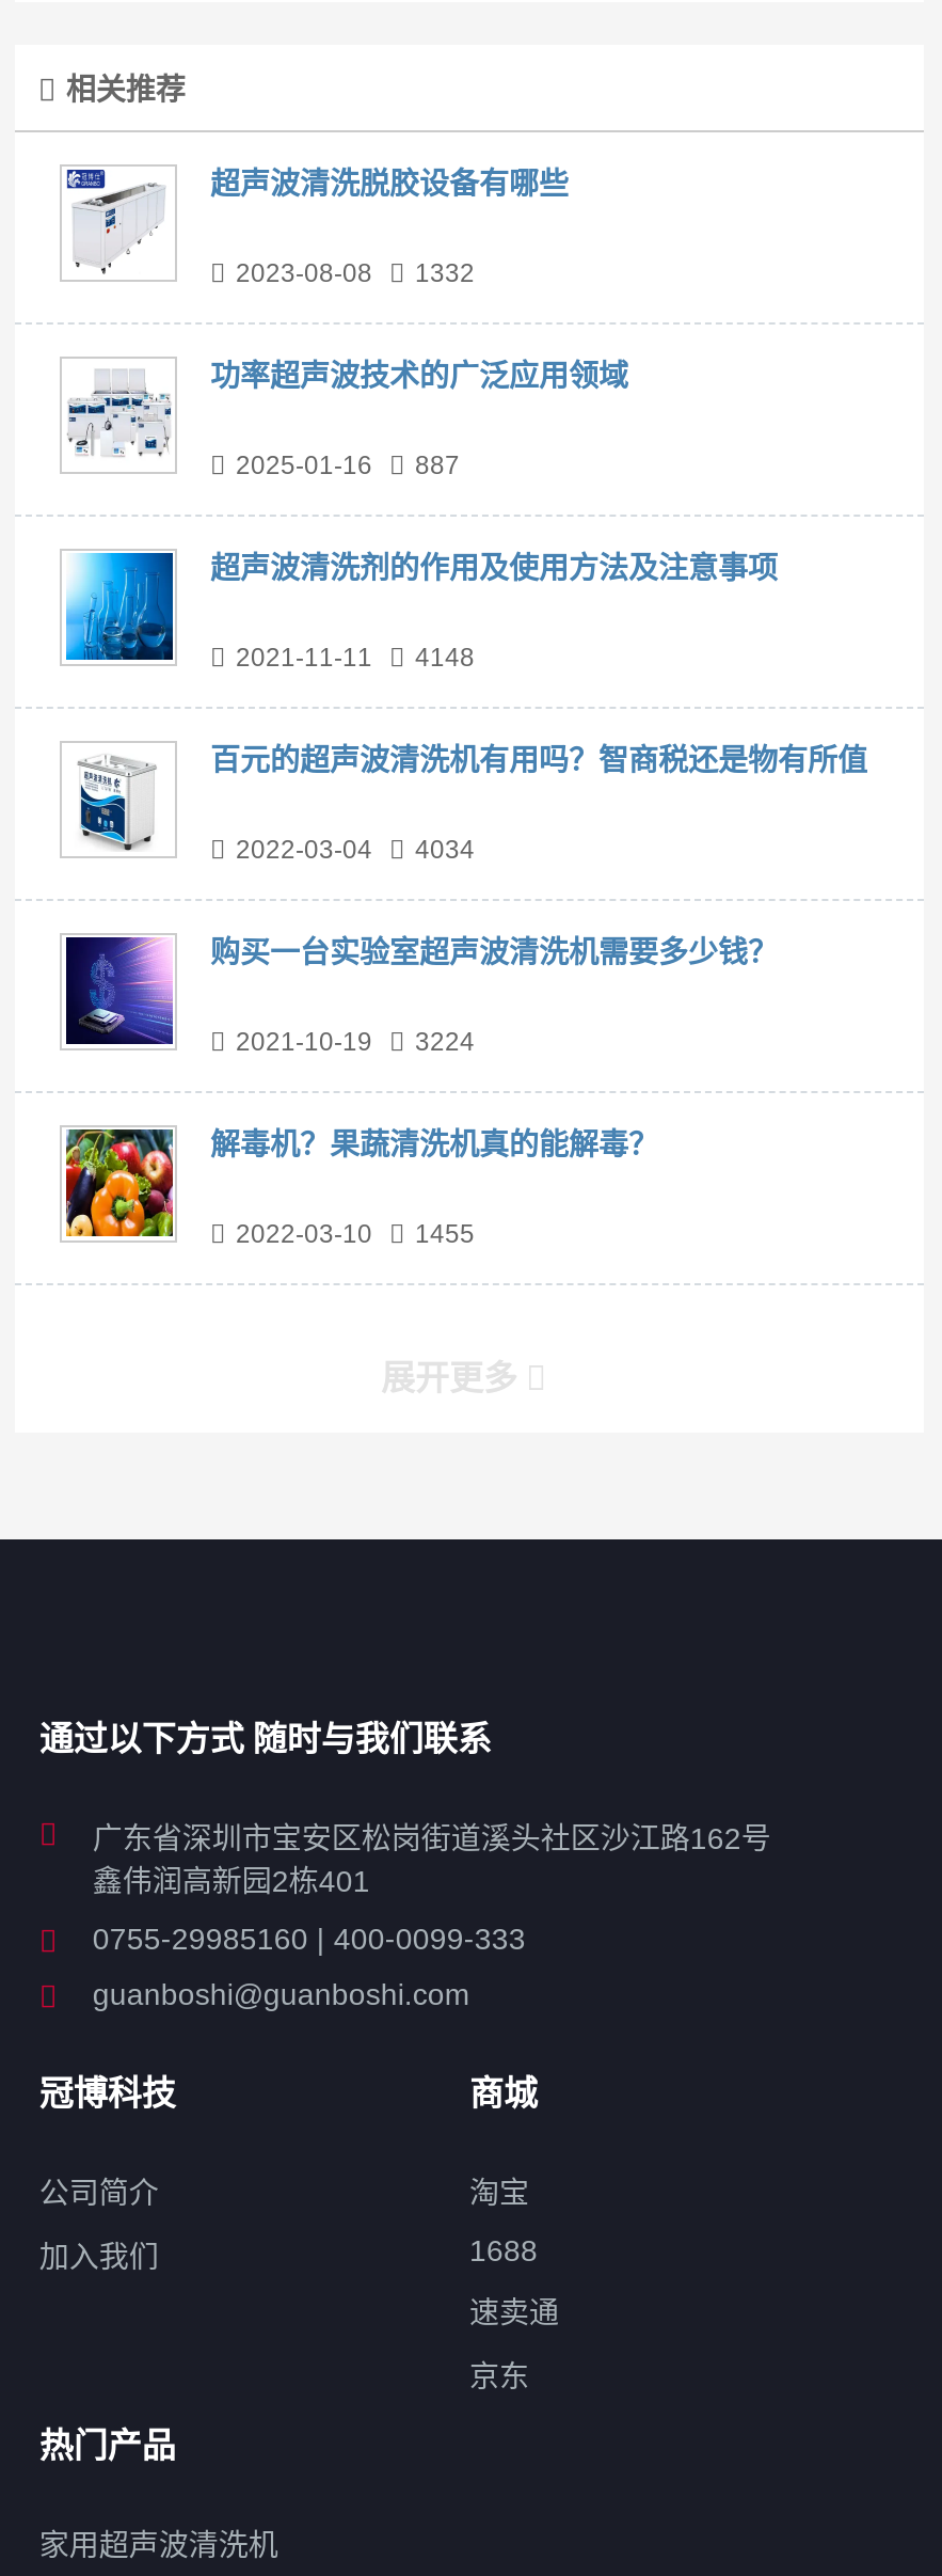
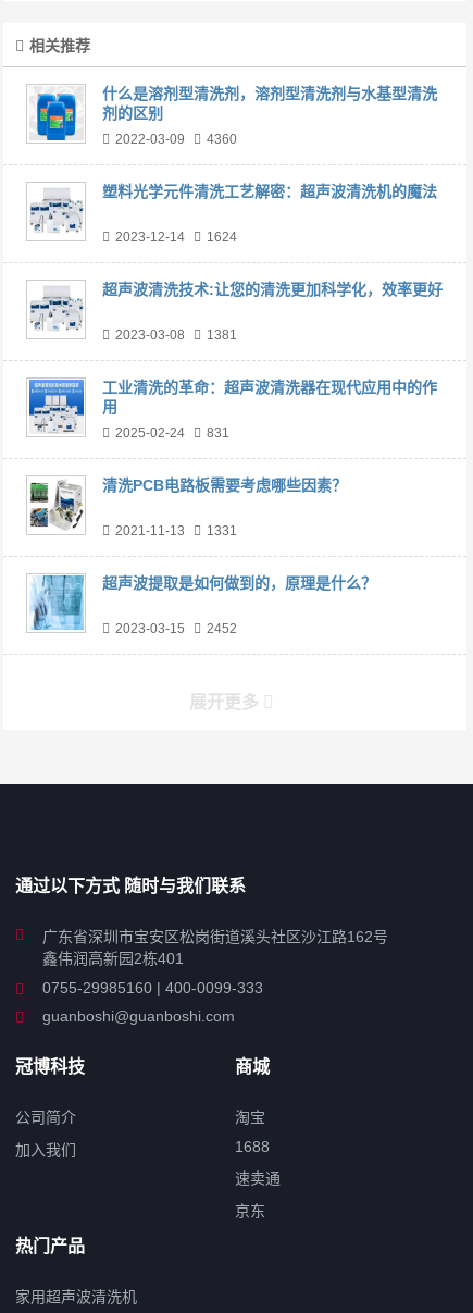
- [image]
- 超声波清洗脱胶设备有哪些
+ [image]
+ 什么是溶剂型清洗剂，溶剂型清洗剂与水基型清洗
+ 剂的区别

- 2023-08-08
- 1332
+ 2022-03-09
+ 4360

- 功率超声波技术的广泛应用领域
+ 塑料光学元件清洗工艺解密：超声波清洗机的魔法

- 2025-01-16
- 887
+ 2023-12-14
+ 1624

- [image]
- 超声波清洗剂的作用及使用方法及注意事项
+ [image]
+ 超声波清洗技术:让您的清洗更加科学化，效率更好

- 2021-11-11
- 4148
+ 2023-03-08
+ 1381

- [image]
- 百元的超声波清洗机有用吗？智商税还是物有所值
+ [image]
+ 工业清洗的革命：超声波清洗器在现代应用中的作
+ 用

- 2022-03-04
- 4034
+ 2025-02-24
+ 831

- [image]
- 购买一台实验室超声波清洗机需要多少钱？
+ [image]
+ 清洗PCB电路板需要考虑哪些因素？

- 2021-10-19
- 3224
+ 2021-11-13
+ 1331

- [image]
- 解毒机？果蔬清洗机真的能解毒？
+ [image]
+ 超声波提取是如何做到的，原理是什么？

- 2022-03-10
- 1455
+ 2023-03-15
+ 2452
